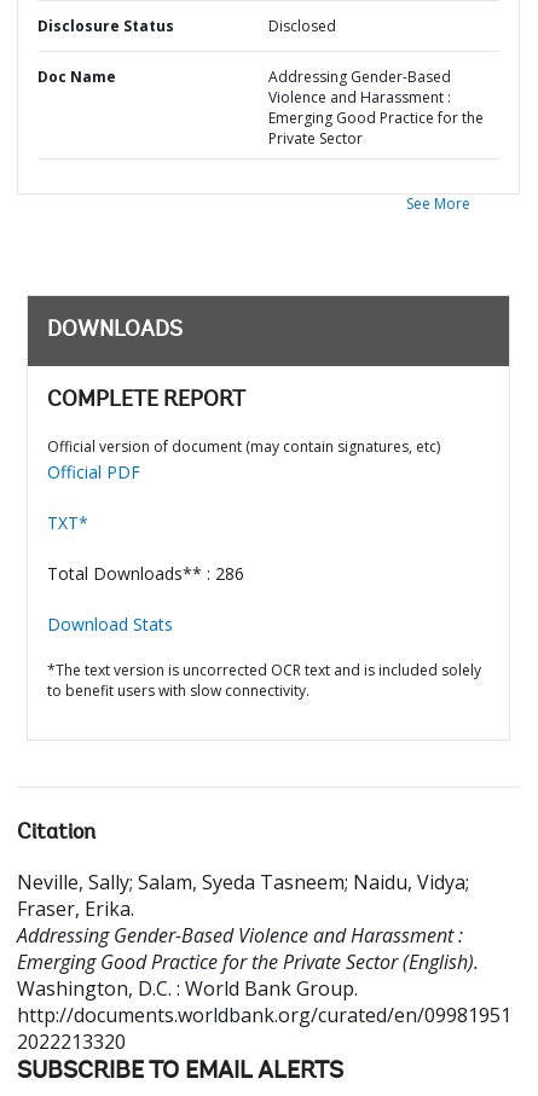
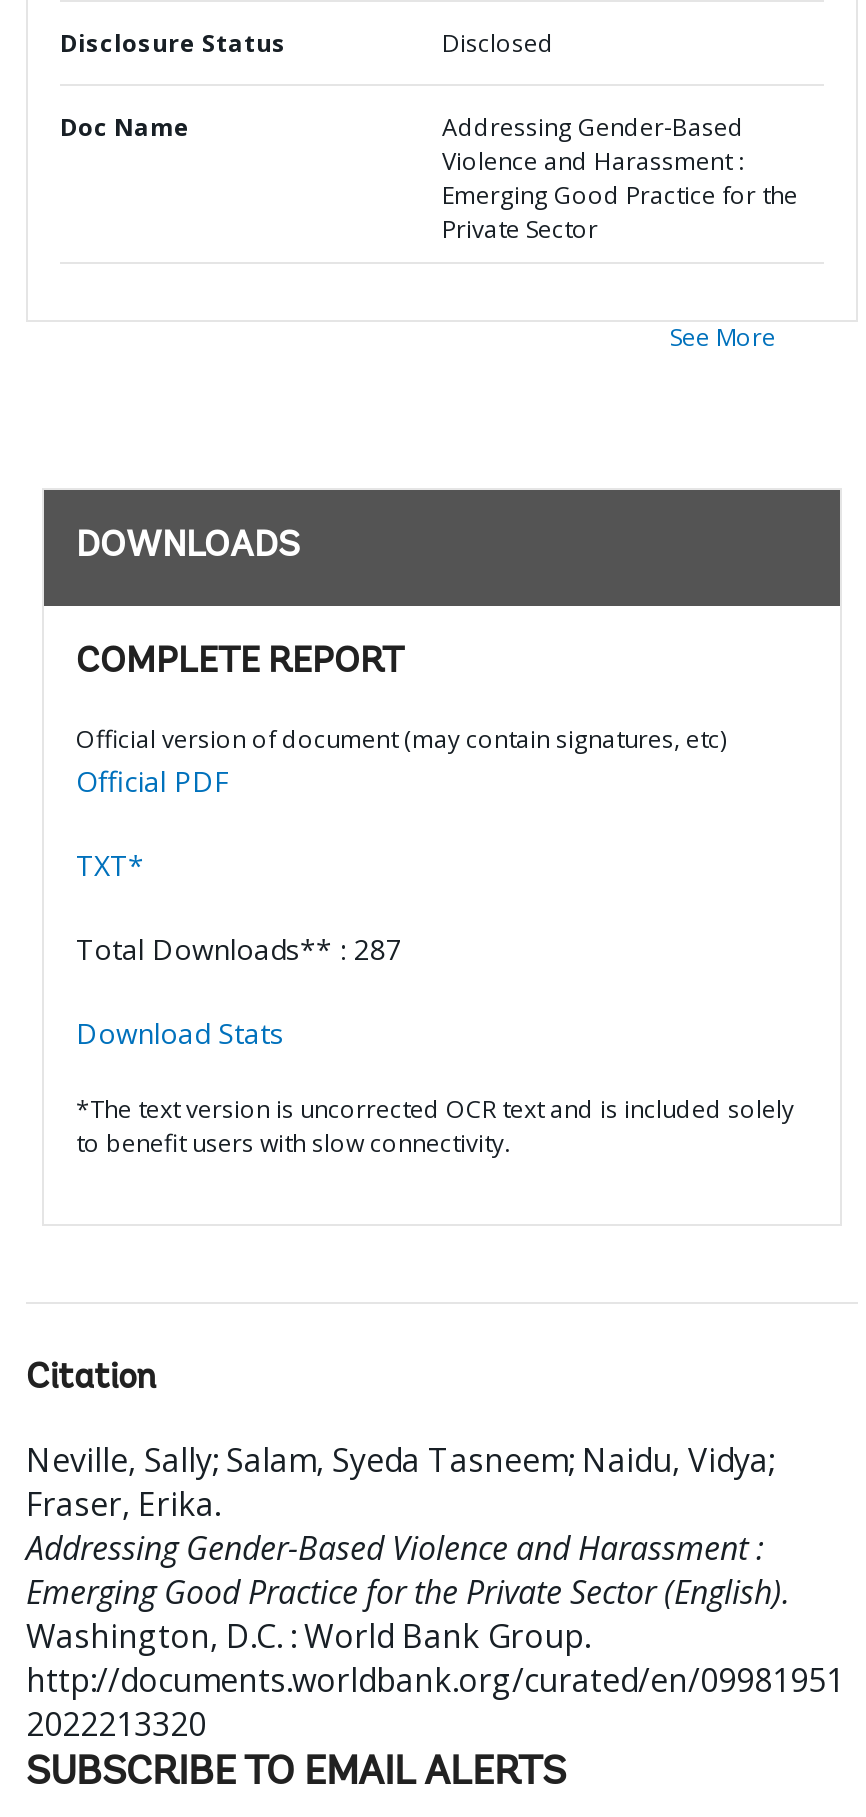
- Total Downloads** : 286
+ Total Downloads** : 287
